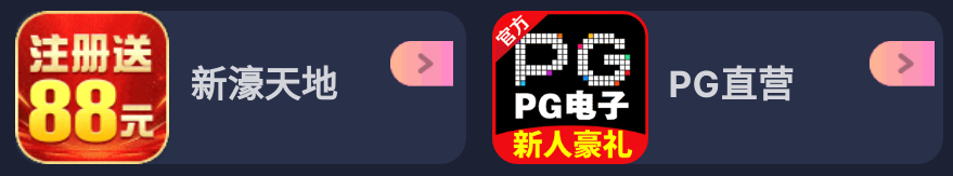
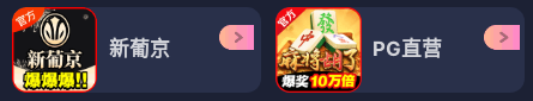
- [image]
- 新濠天地
+ [image]
+ 新葡京

- [image]
+ [image]
